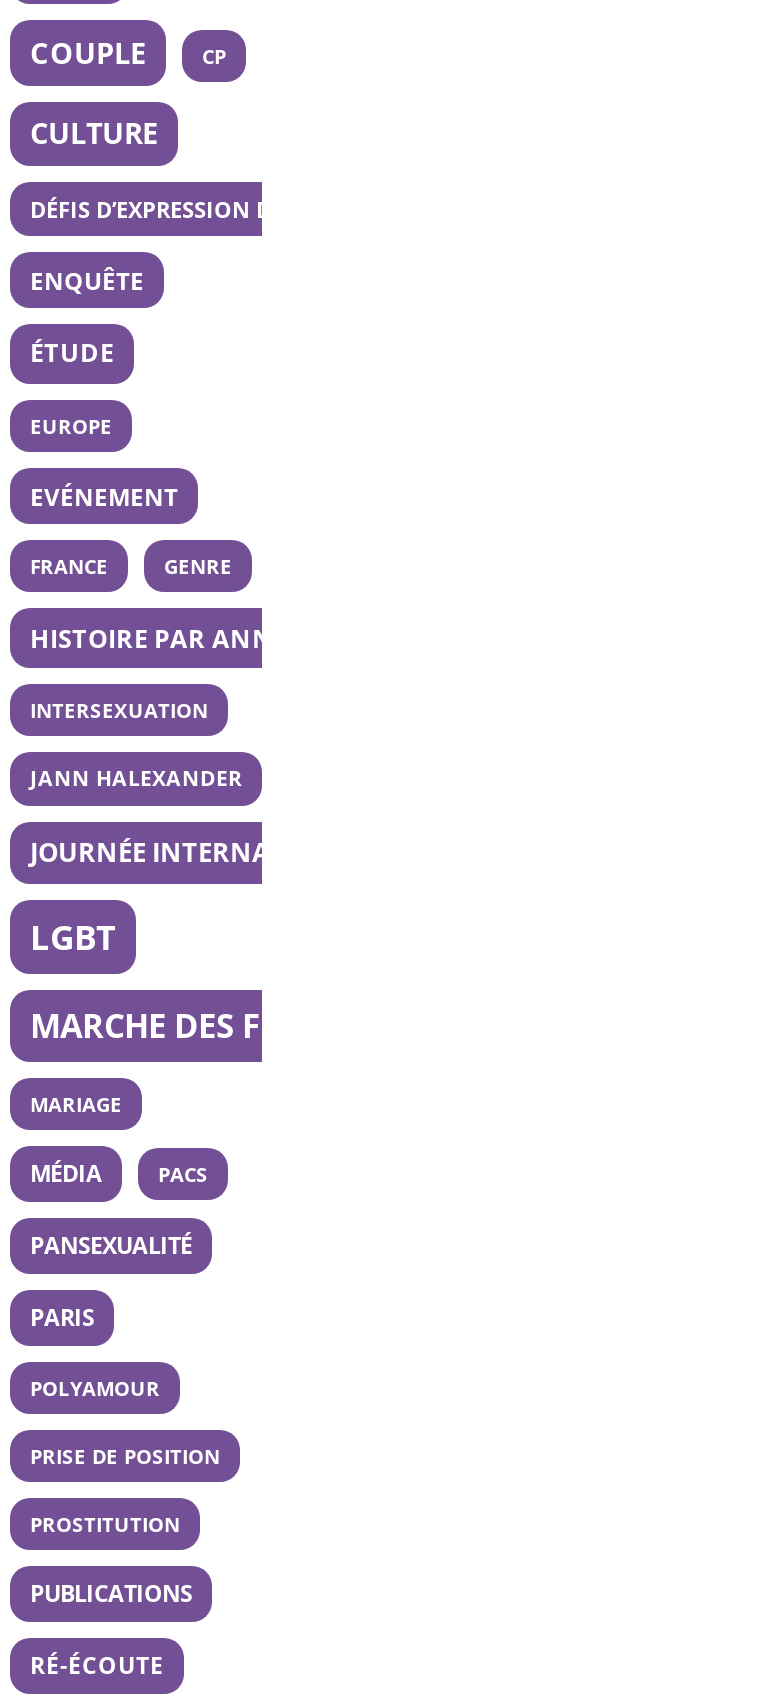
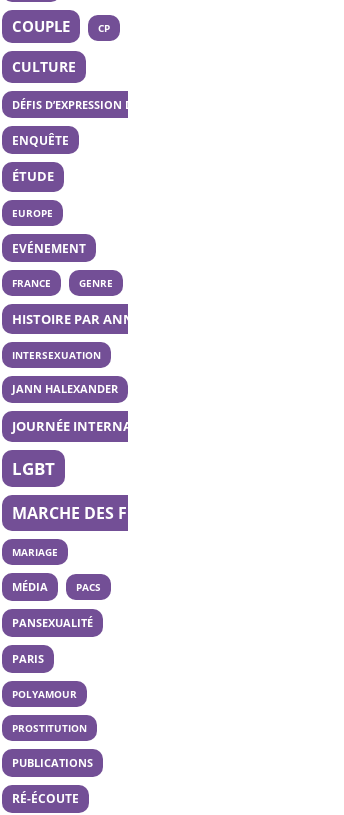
- PRISE DE POSITION
